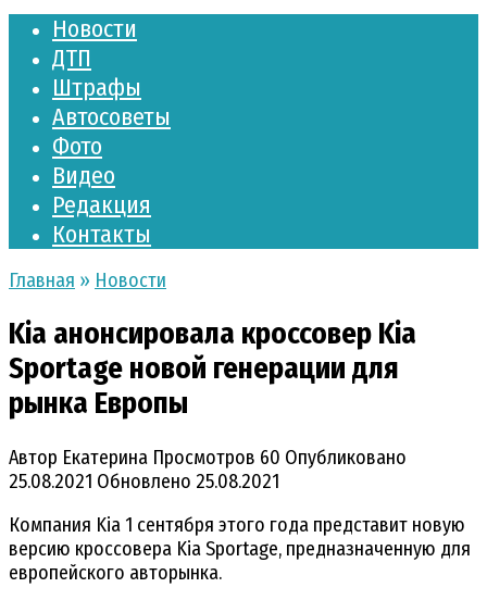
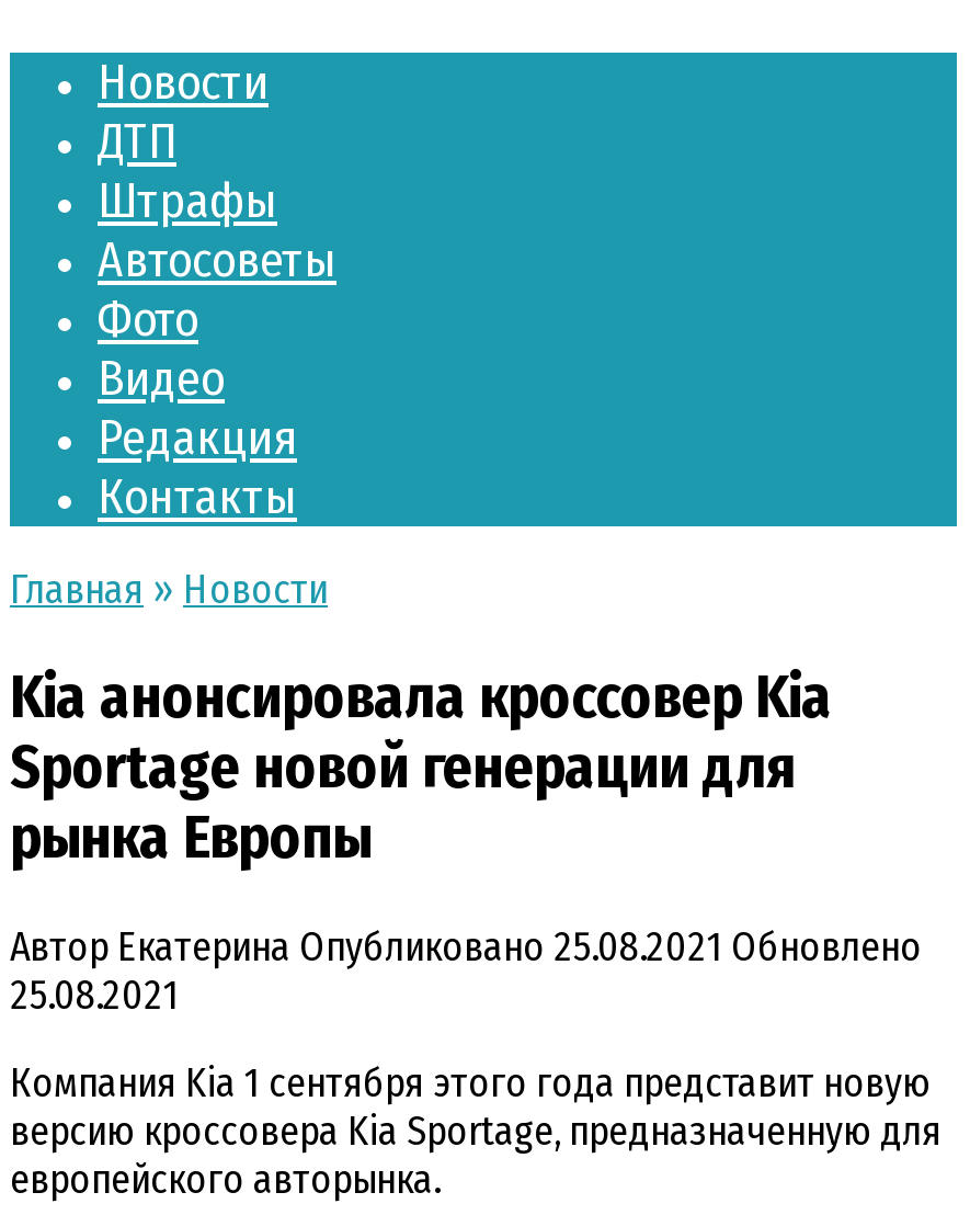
- Автор Екатерина Просмотров 60 Опубликовано
- 25.08.2021 Обновлено 25.08.2021
+ Автор Екатерина Опубликовано 25.08.2021 Обновлено
+ 25.08.2021
